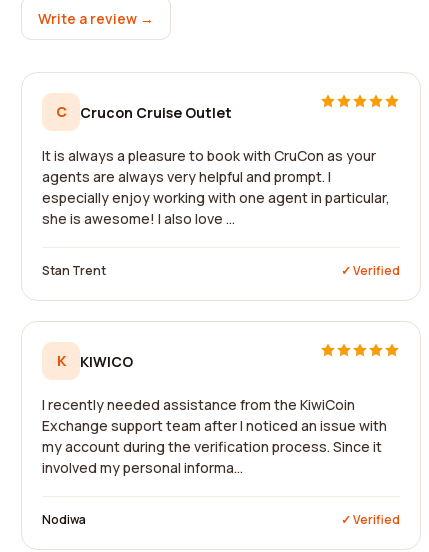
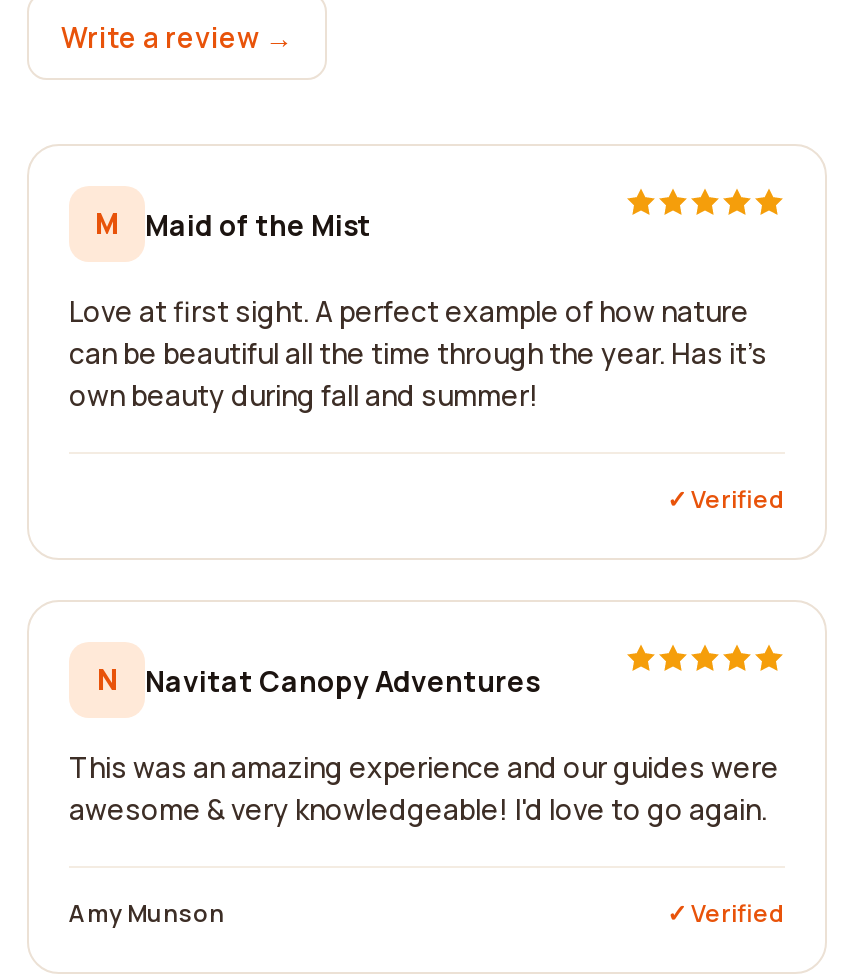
- C
- Crucon Cruise Outlet
- It is always a pleasure to book with CruCon as your
- agents are always very helpful and prompt. I
- especially enjoy working with one agent in particular,
- she is awesome! I also love ...
- Stan Trent
+ M
+ Maid of the Mist
+ Love at first sight. A perfect example of how nature
+ can be beautiful all the time through the year. Has it's
+ own beauty during fall and summer!

- K
- KIWICO
+ N
+ Navitat Canopy Adventures

- I recently needed assistance from the KiwiCoin
- Exchange support team after I noticed an issue with
- my account during the verification process. Since it
- involved my personal informa...
+ This was an amazing experience and our guides were
+ awesome & very knowledgeable! I'd love to go again.

- Nodiwa
+ Amy Munson
